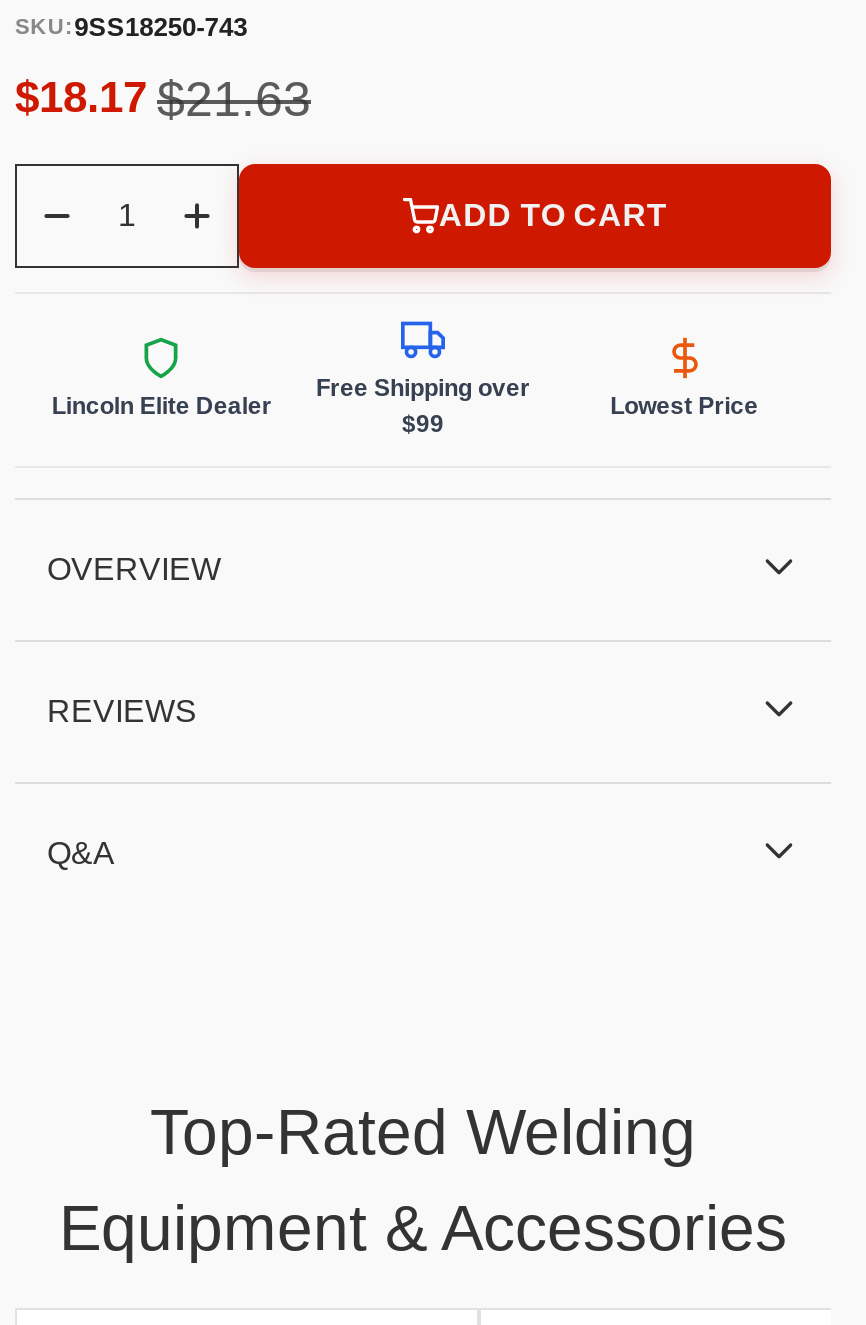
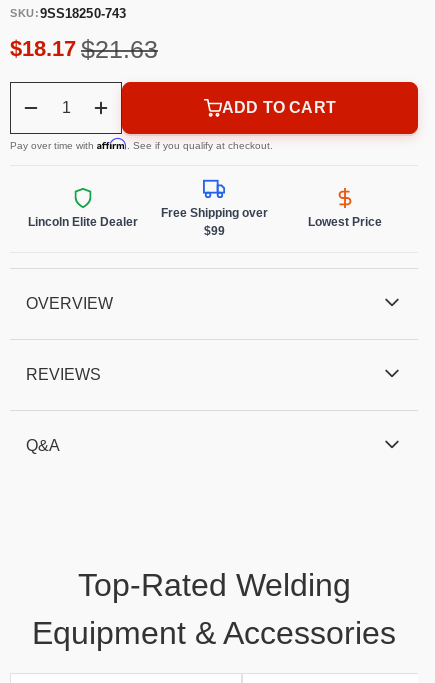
+ Pay over time with Affirm. See if you qualify at checkout.
